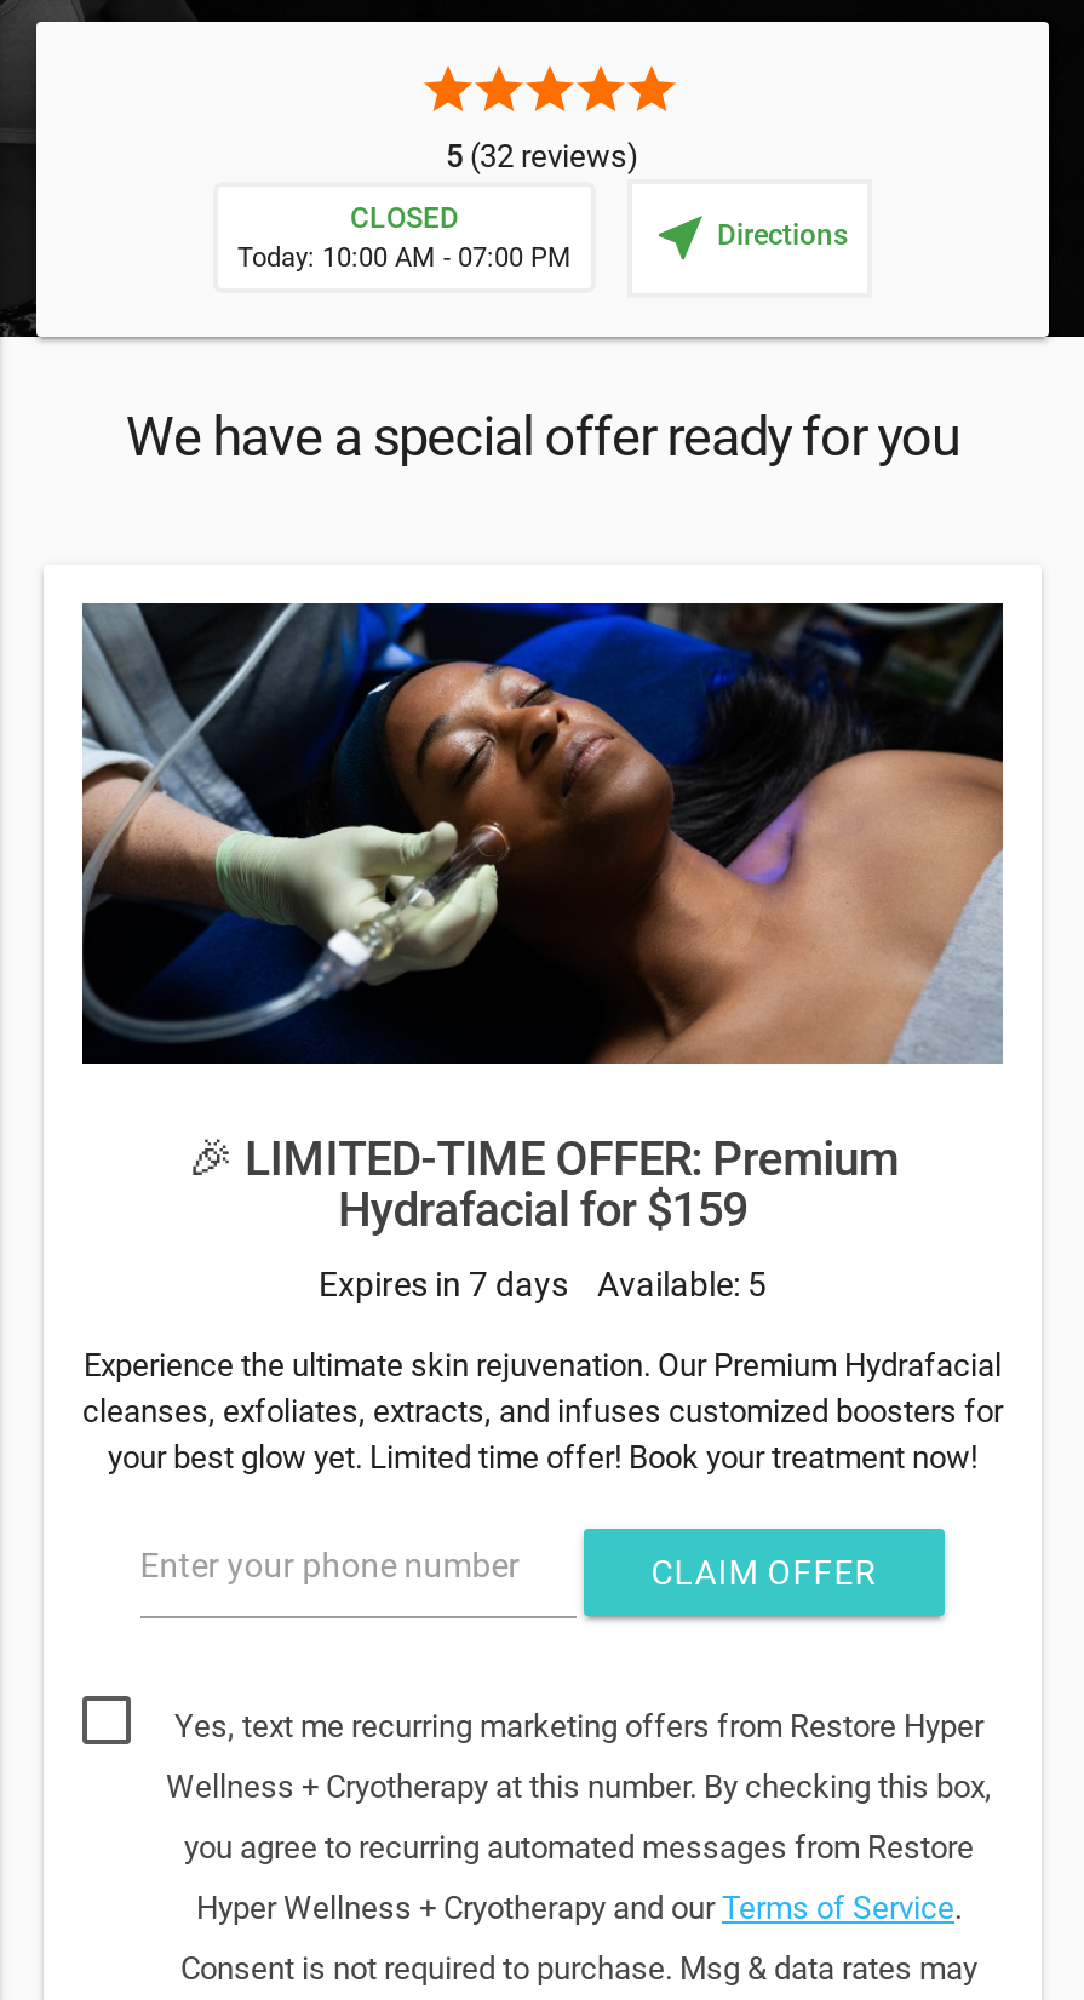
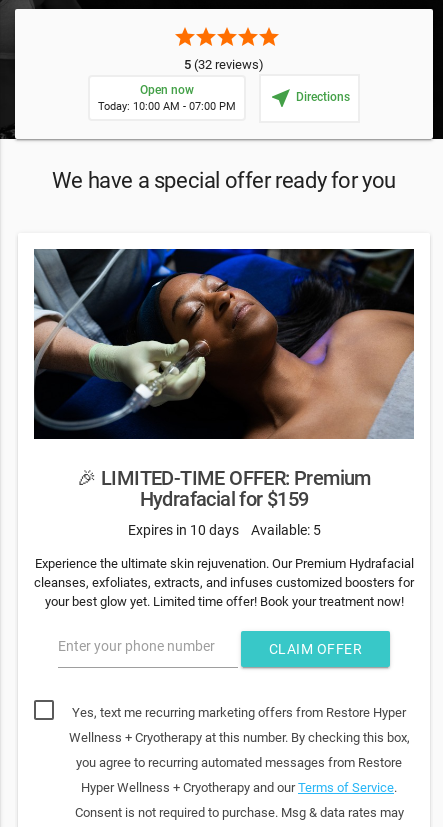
- CLOSED
+ Open now

- Expires in 7 days
+ Expires in 10 days
